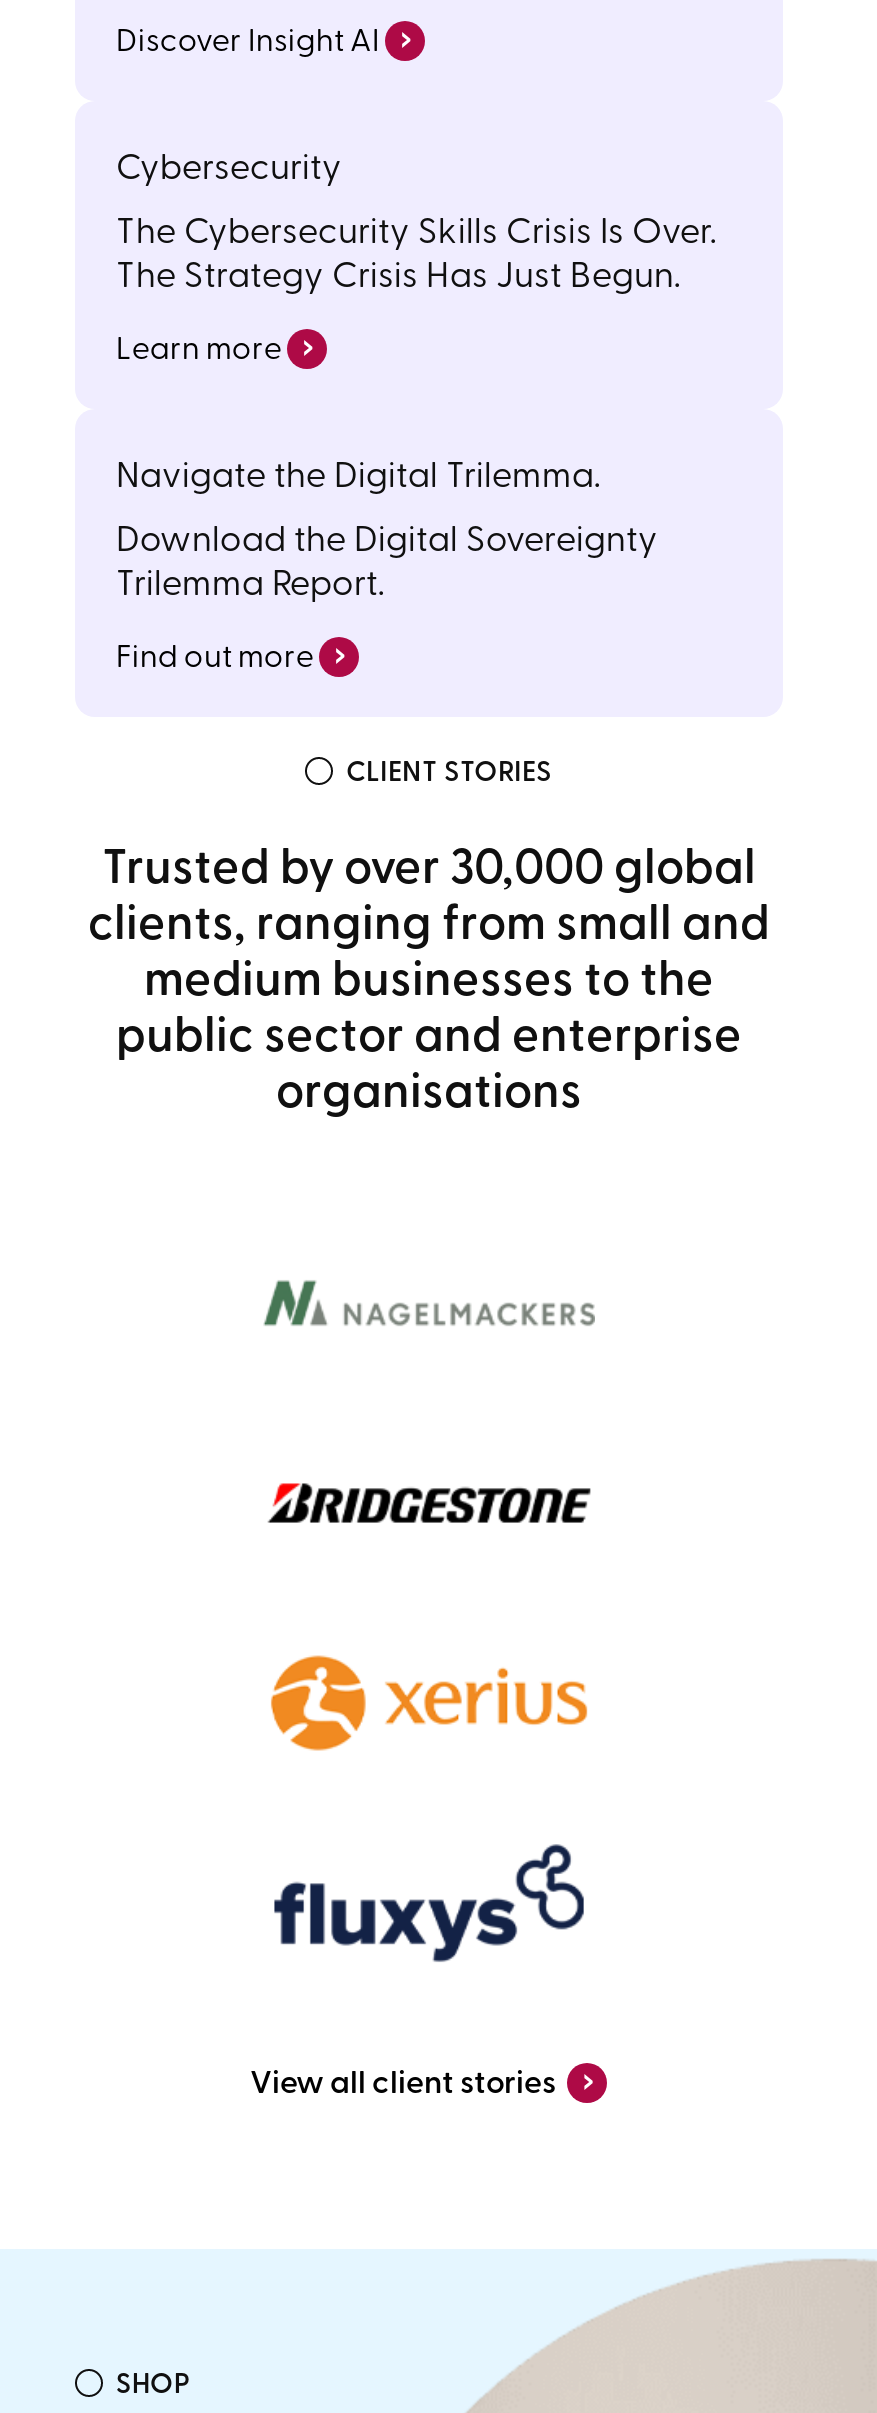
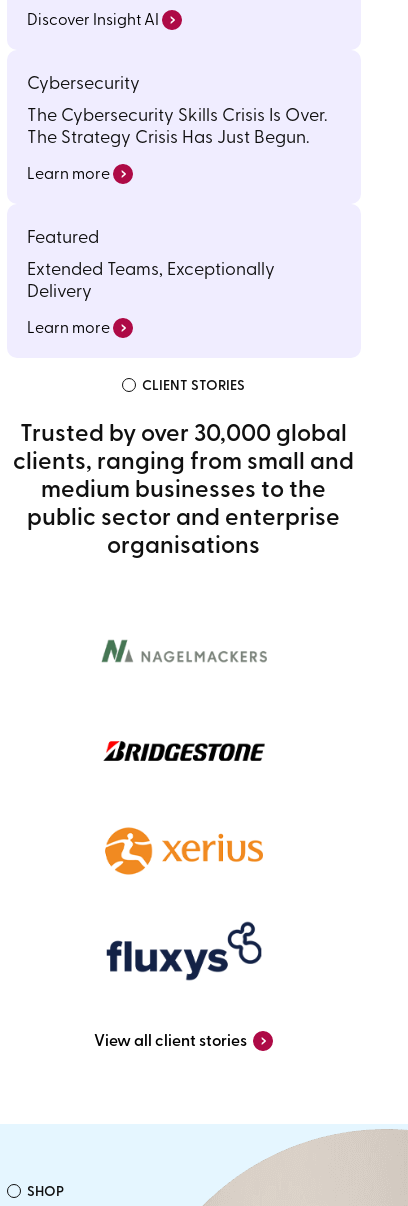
- Navigate the Digital Trilemma.
+ Featured

- Download the Digital Sovereignty
- Trilemma Report.
+ Extended Teams, Exceptionally
+ Delivery

- Find out more ›
+ Learn more ›
